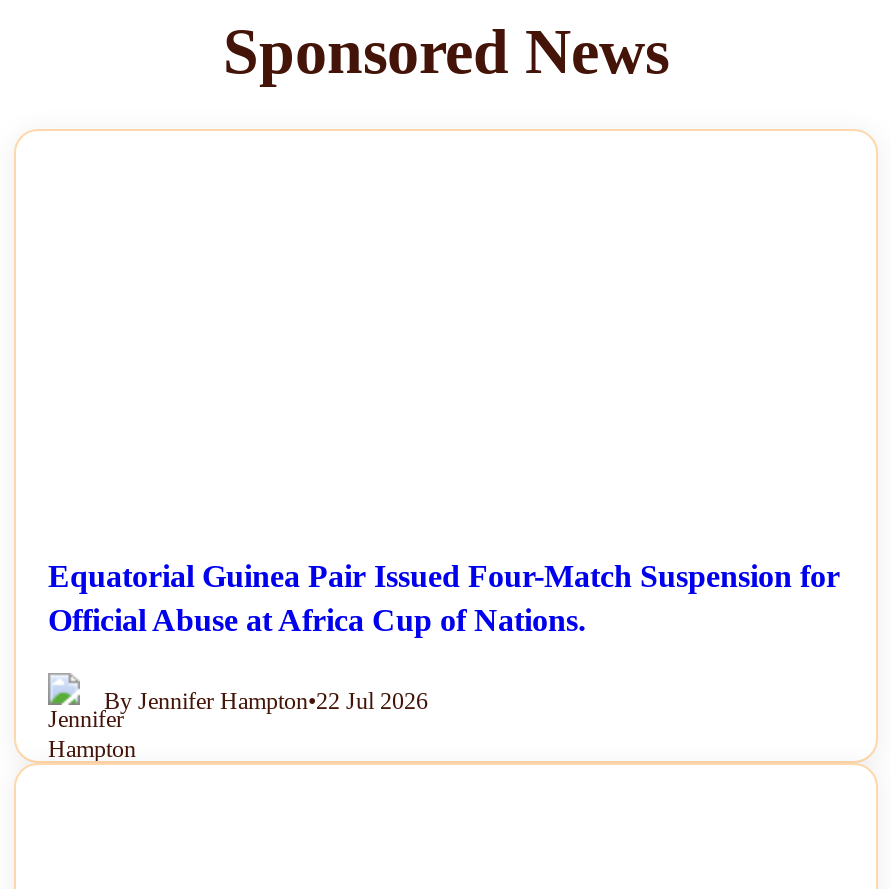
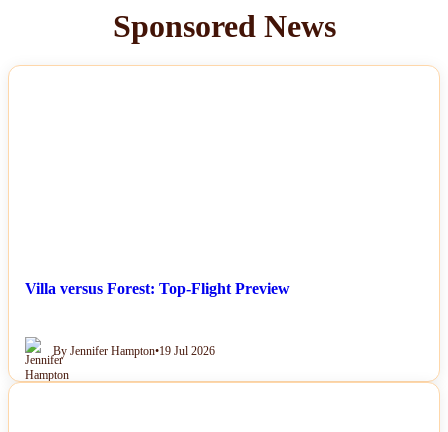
- Equatorial Guinea Pair Issued Four-Match Suspension for
- Official Abuse at Africa Cup of Nations.
+ Villa versus Forest: Top-Flight Preview

- By Jennifer Hampton•22 Jul 2026
+ By Jennifer Hampton•19 Jul 2026
